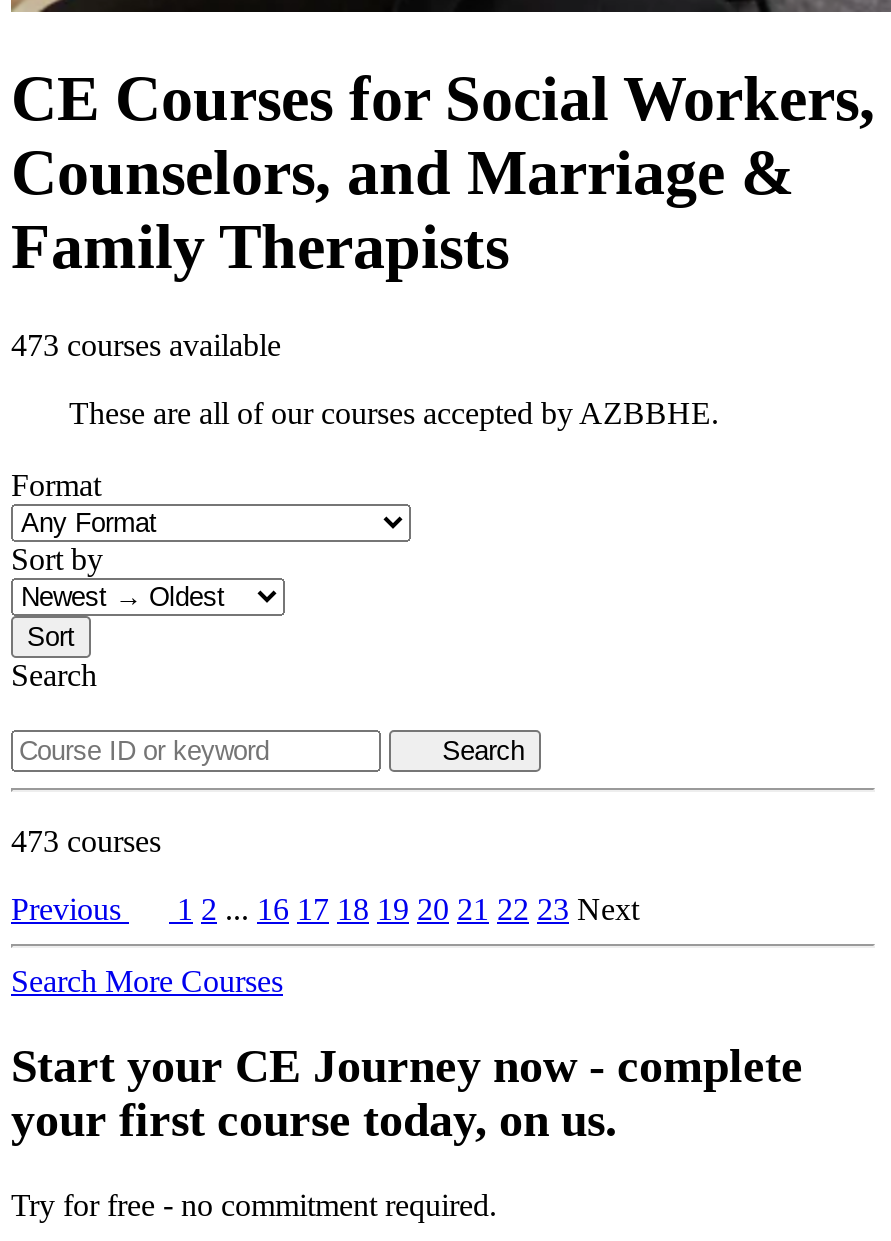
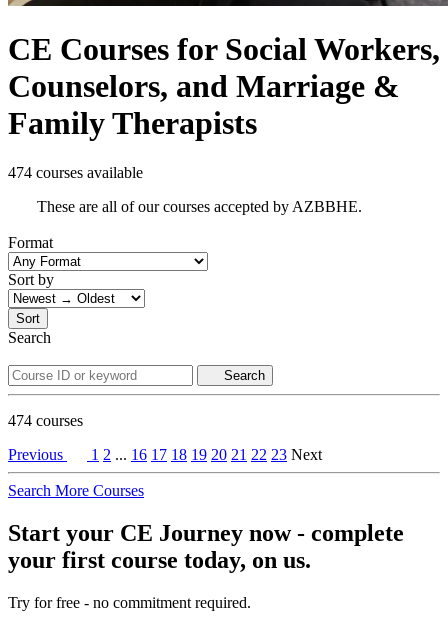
- 473 courses available
+ 474 courses available

- 473 courses
+ 474 courses
